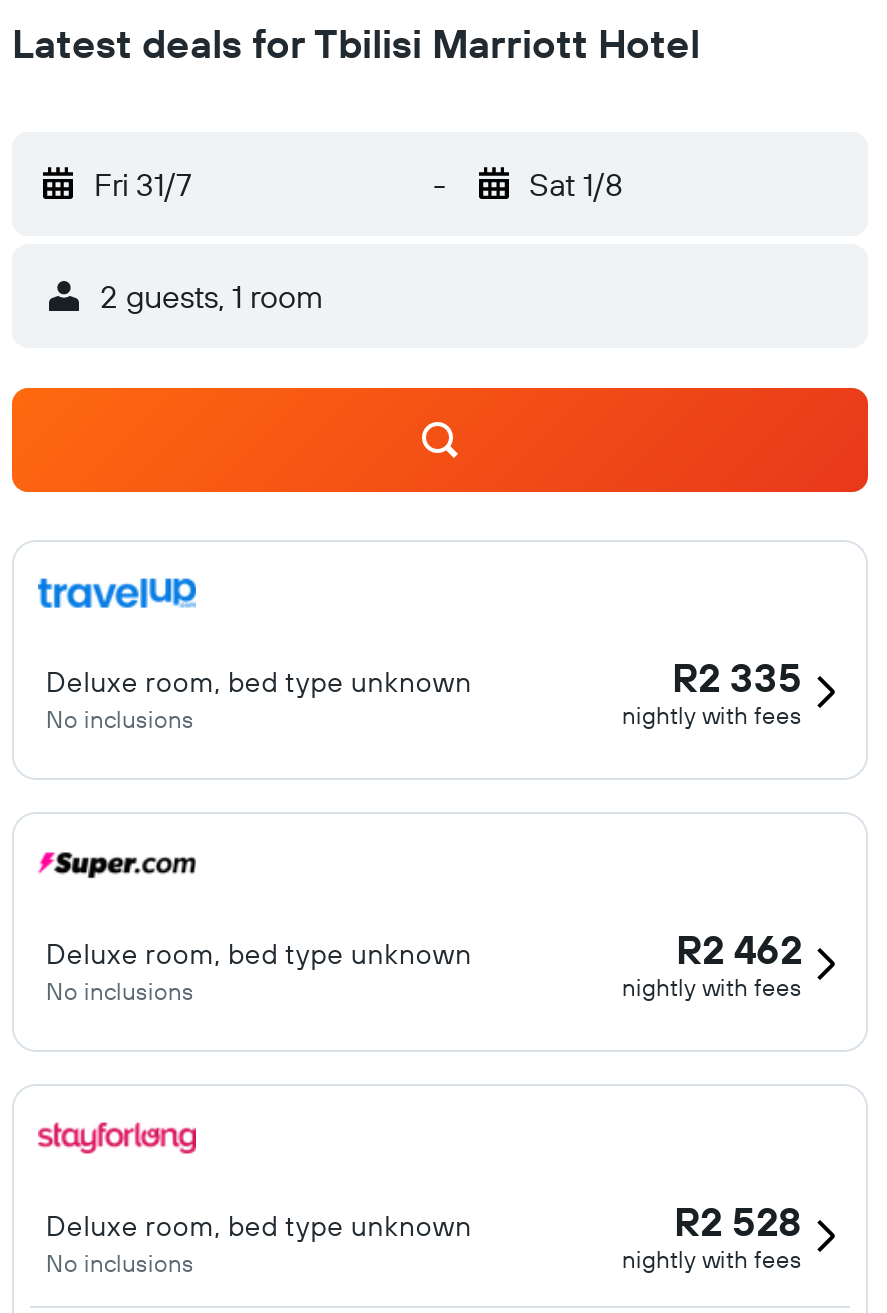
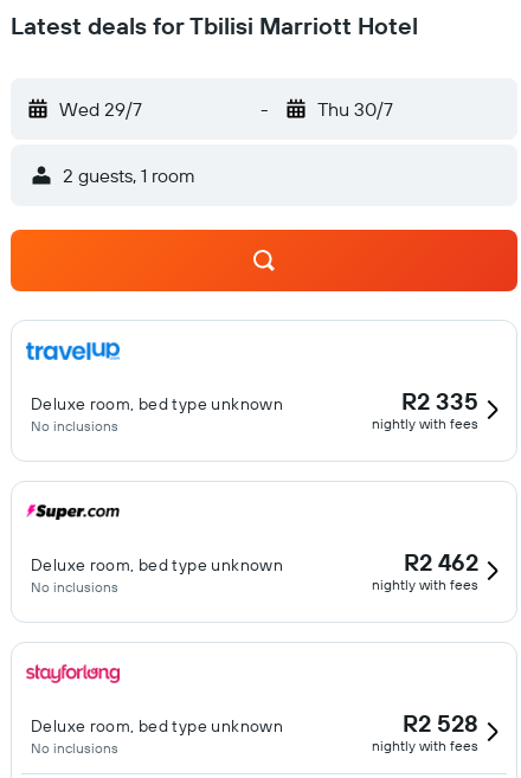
- Fri 31/7
+ Wed 29/7

- Sat 1/8
+ Thu 30/7
